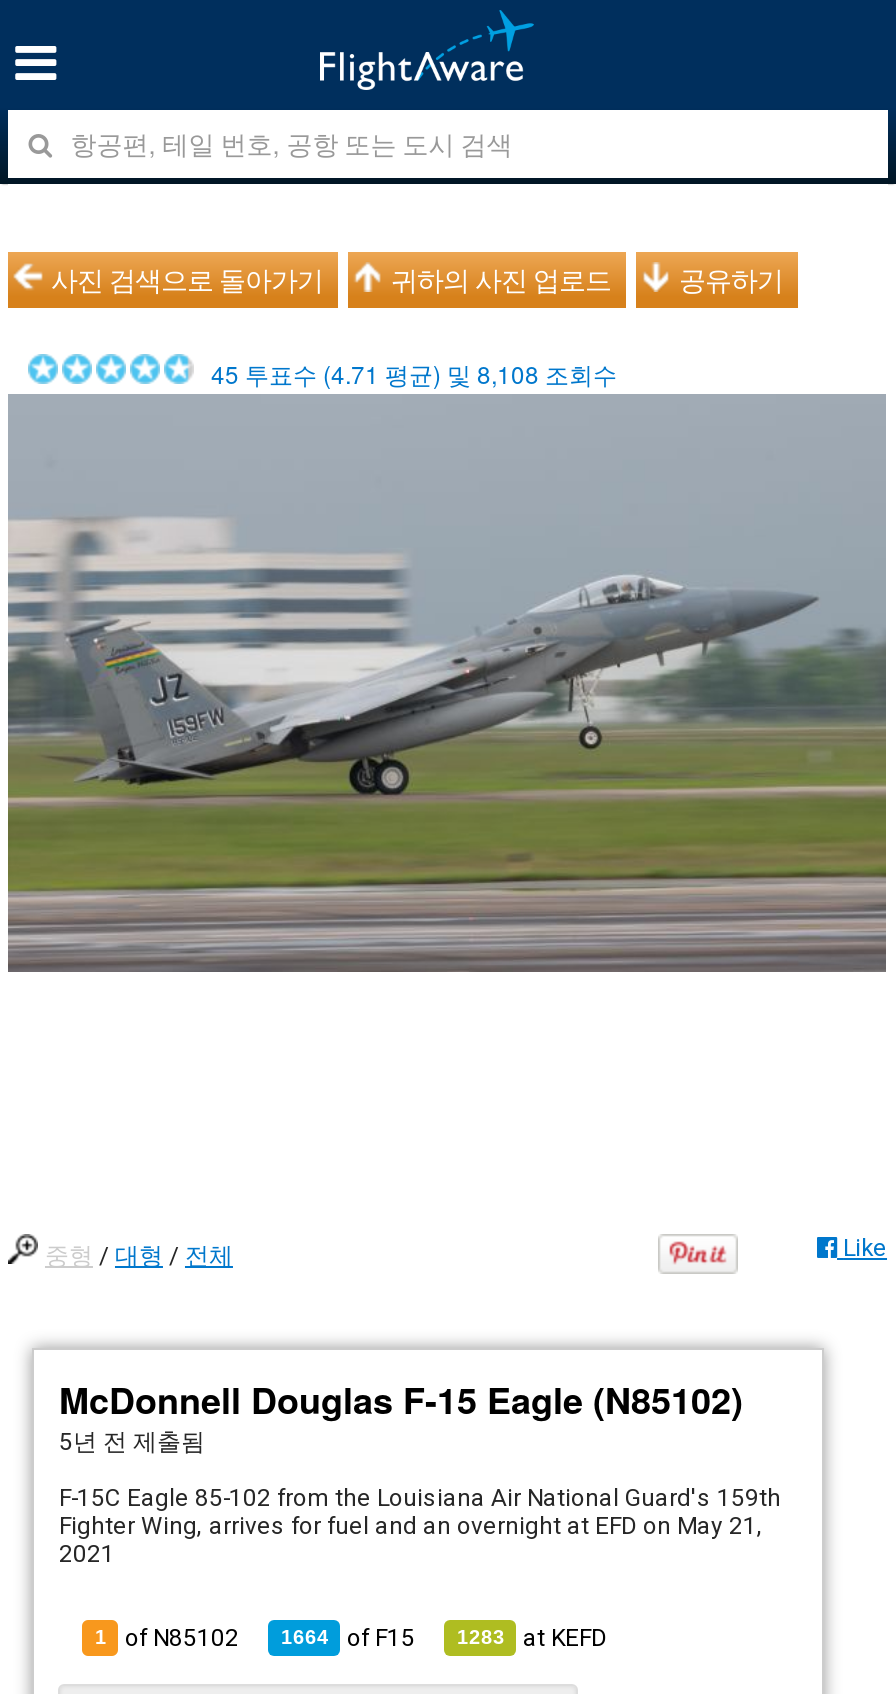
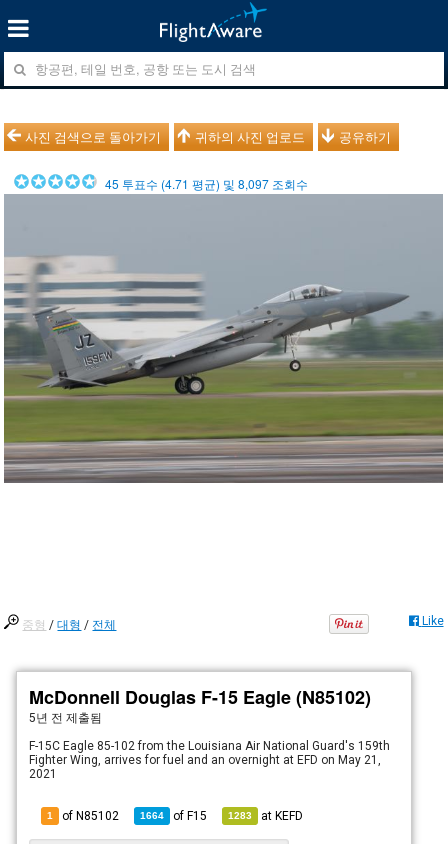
- 45 투표수 (4.71 평균) 및 8,108 조회수
+ 45 투표수 (4.71 평균) 및 8,097 조회수
